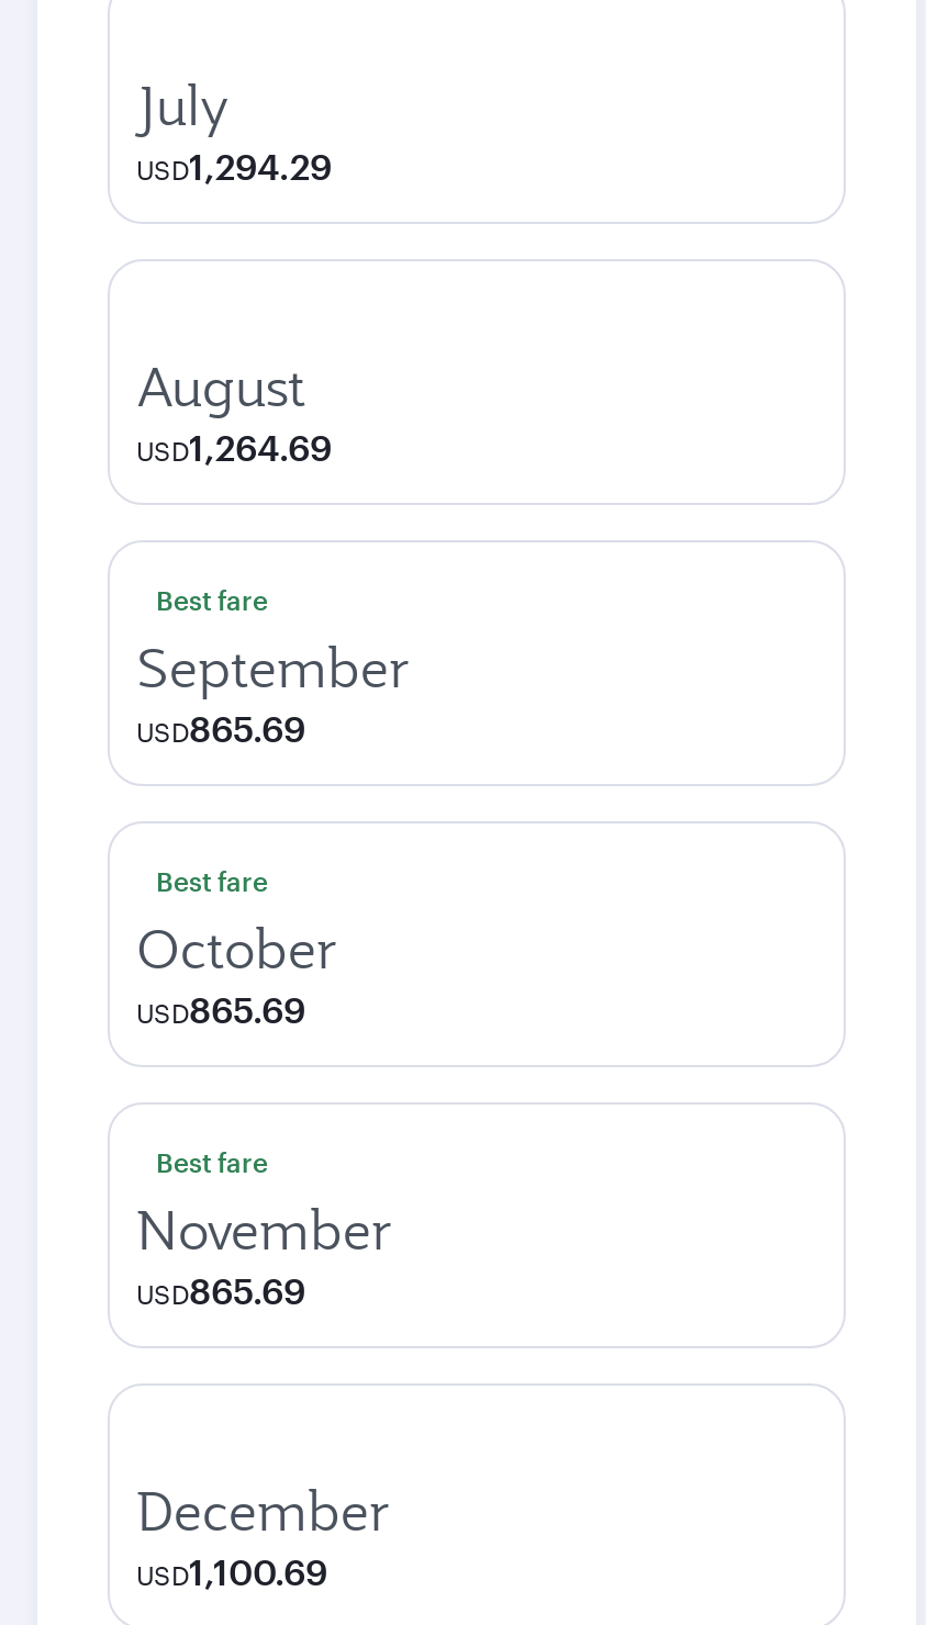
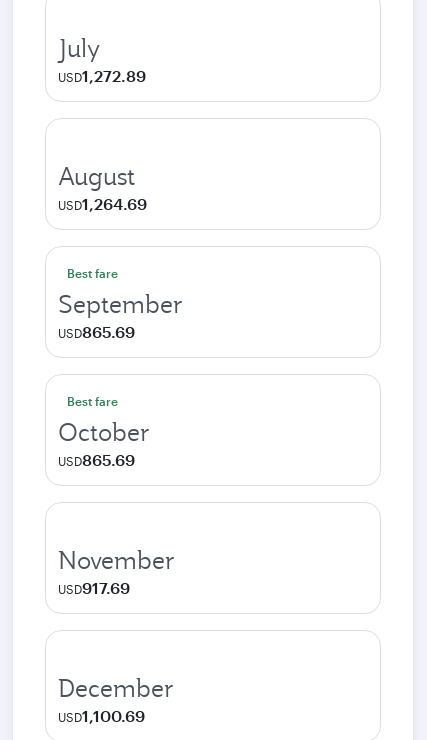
- USD1,294.29
+ USD1,272.89

- Best fare

- USD865.69
+ USD917.69
